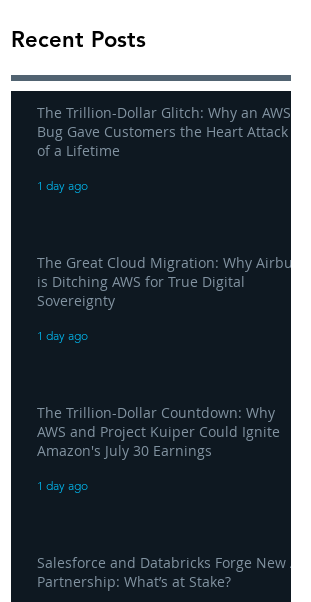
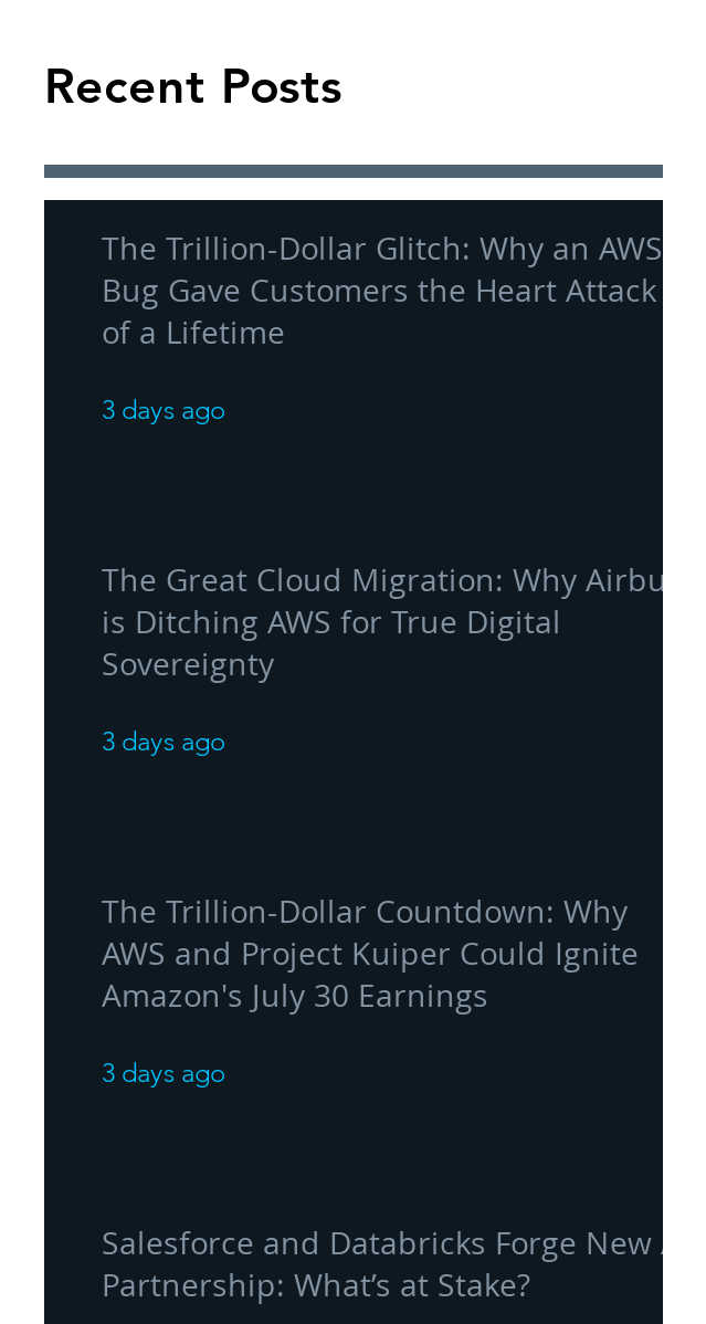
- 1 day ago
+ 3 days ago

- 1 day ago
+ 3 days ago

- 1 day ago
+ 3 days ago
